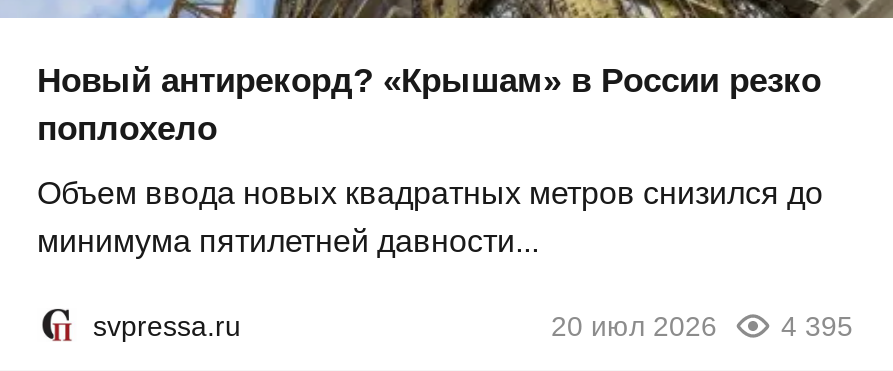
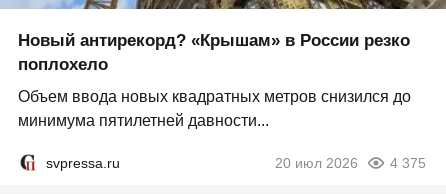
- 20 июл 2026 4 395
+ 20 июл 2026 4 375
